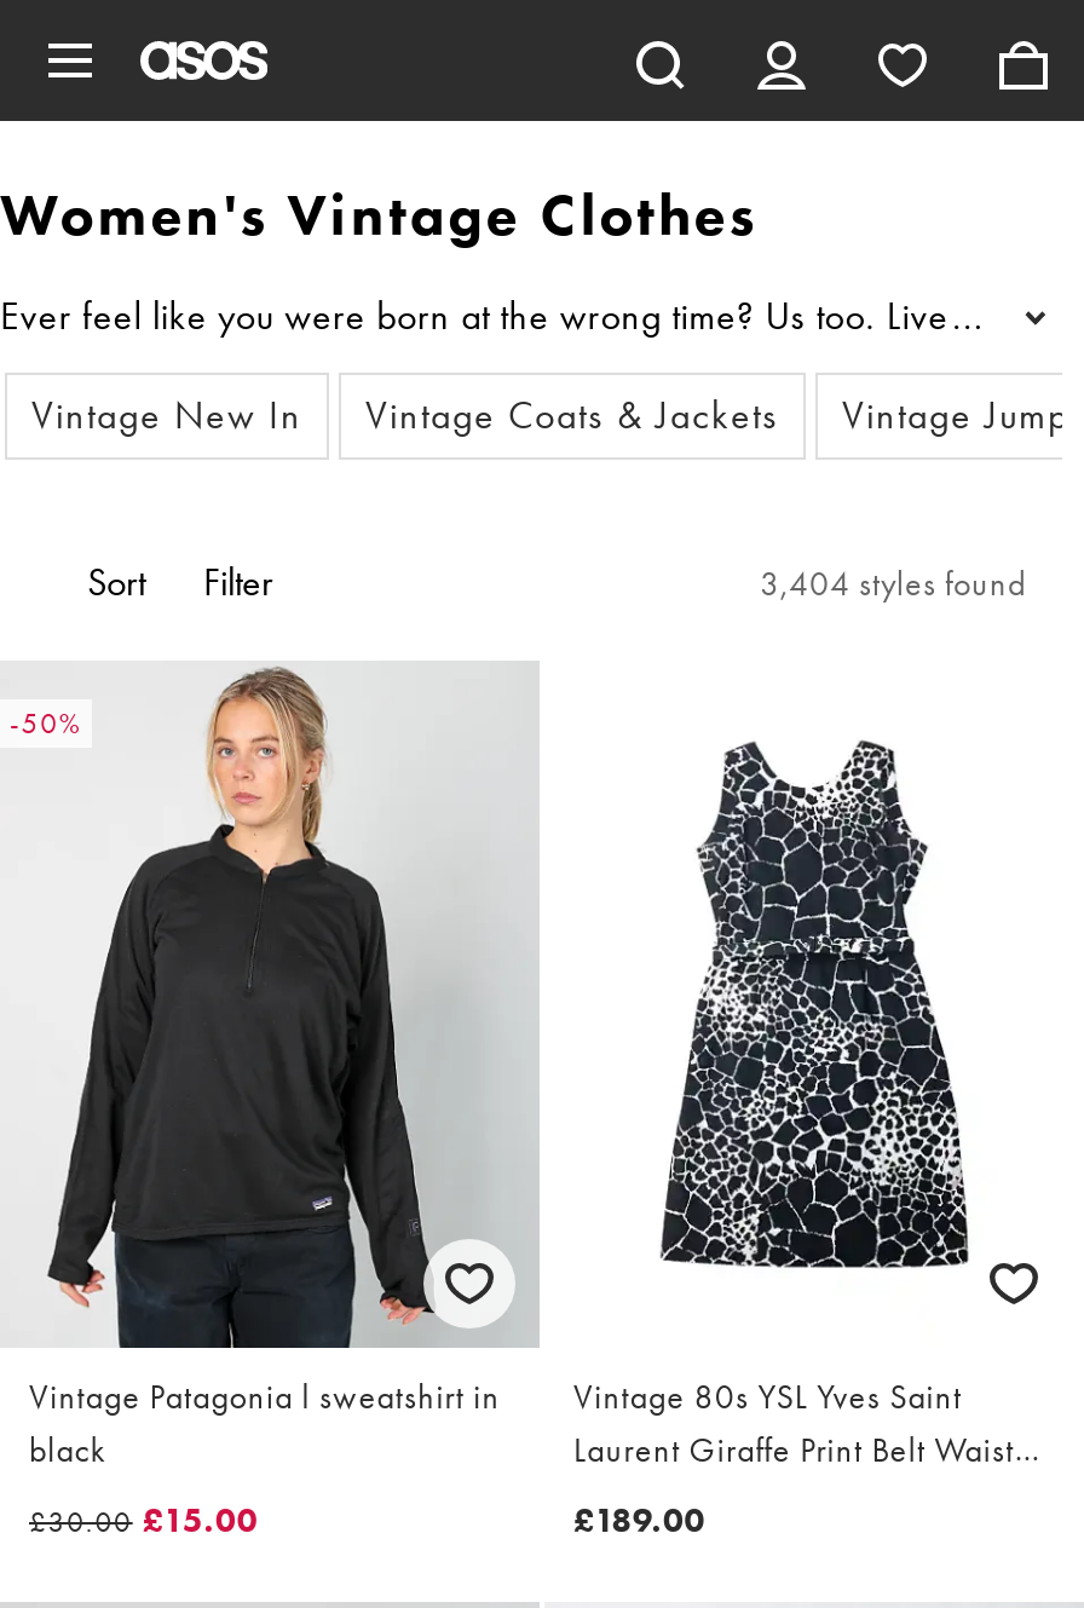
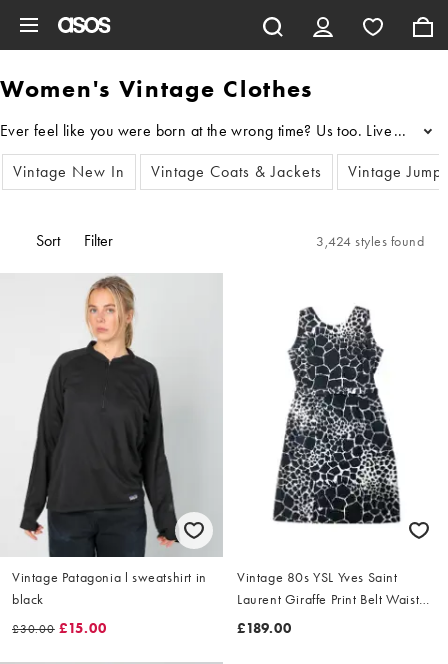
- 3,404 styles found
- -50%
+ 3,424 styles found
